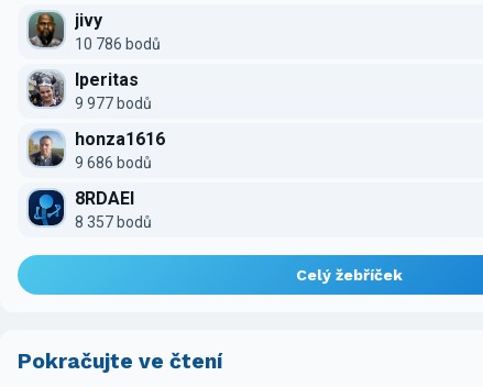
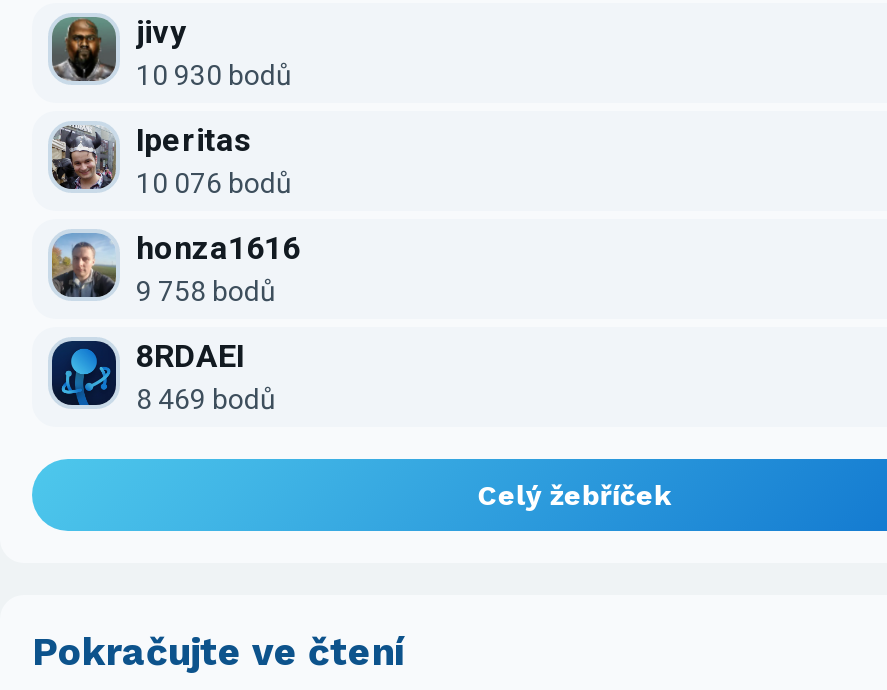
- 10 786 bodů
+ 10 930 bodů

- 9 977 bodů
+ 10 076 bodů

- 9 686 bodů
+ 9 758 bodů

- 8 357 bodů
+ 8 469 bodů
